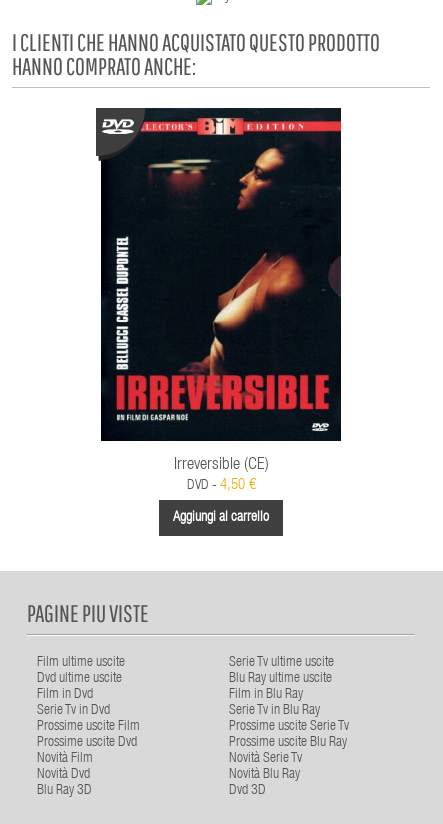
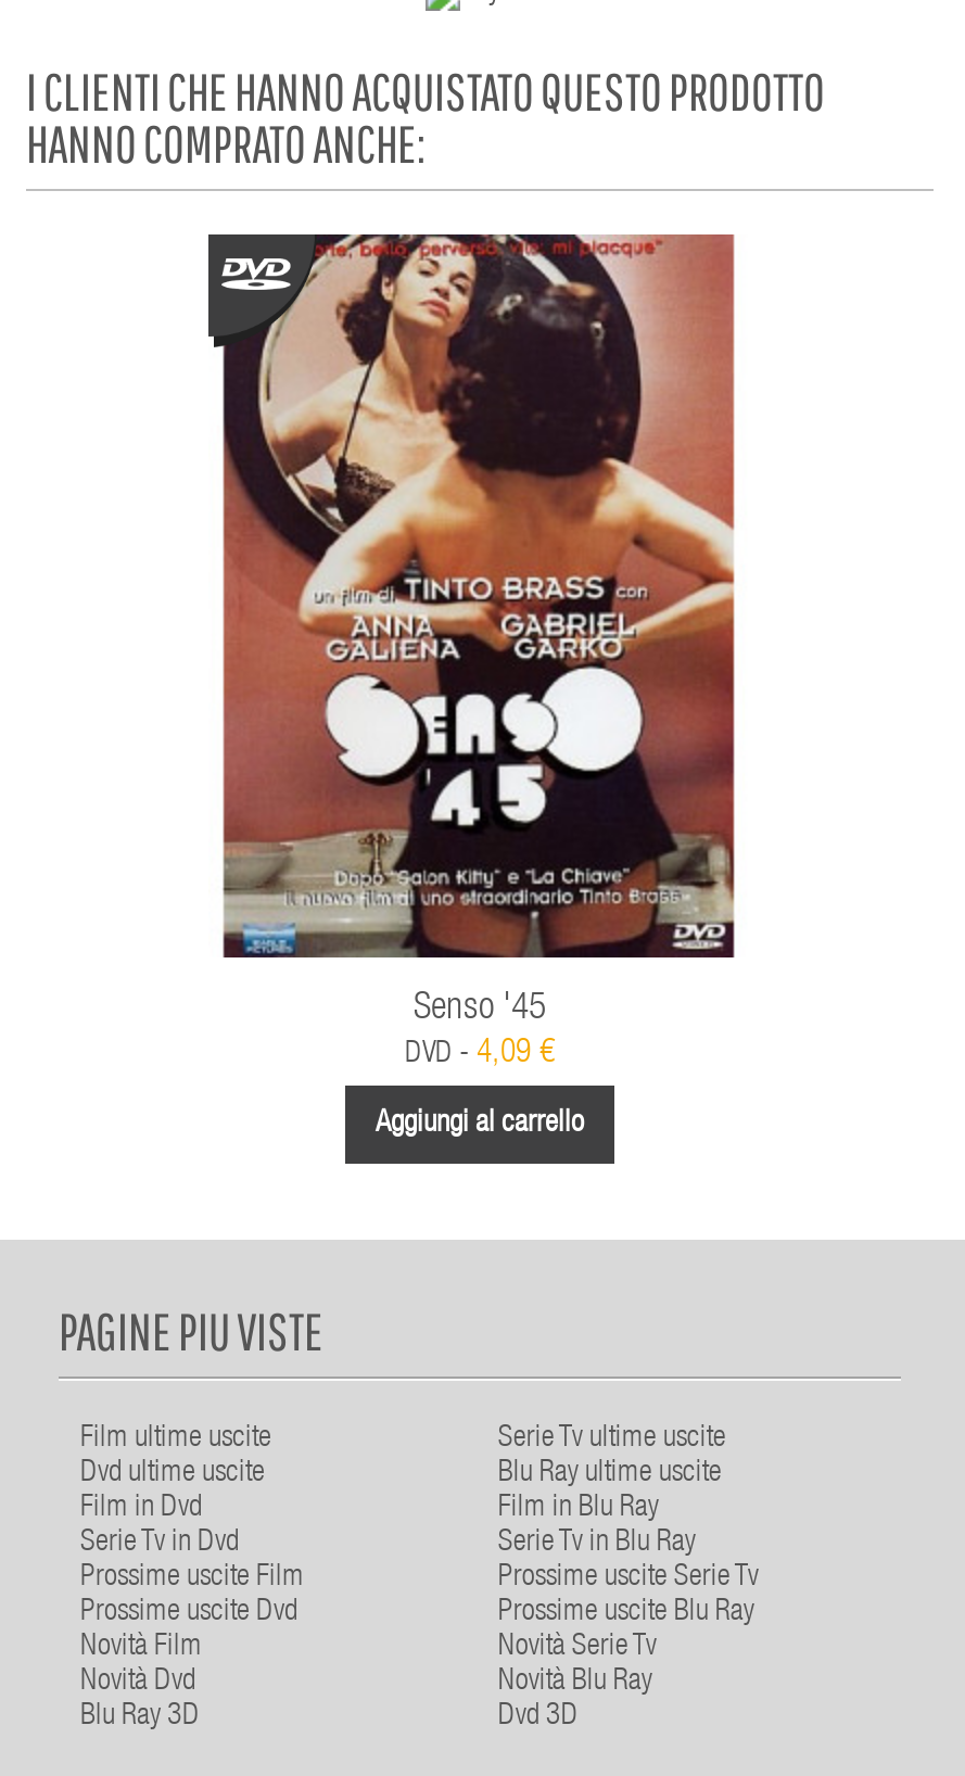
- [image]
- Irreversible (CE)
- DVD - 4,50 €
+ [image]
+ Senso '45
+ DVD - 4,09 €
